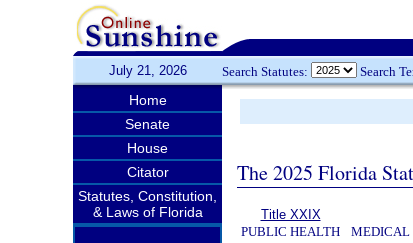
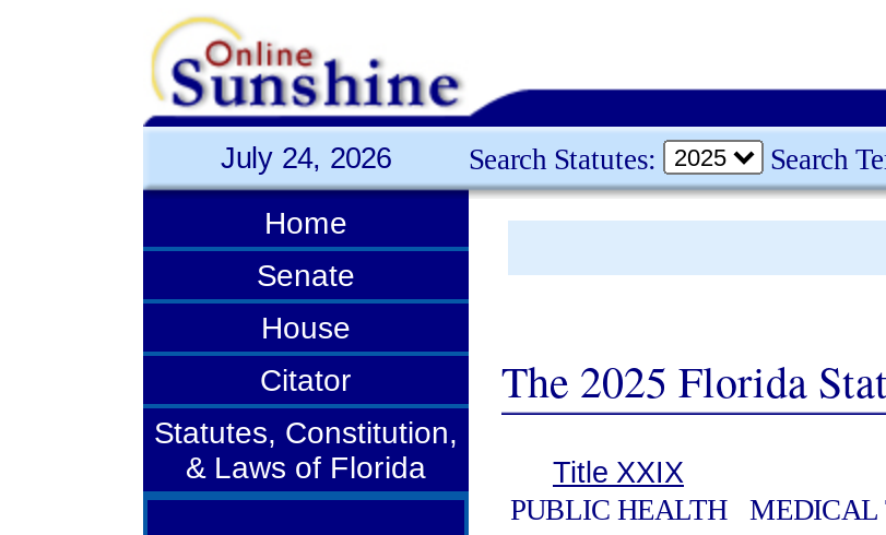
- July 21, 2026
+ July 24, 2026
